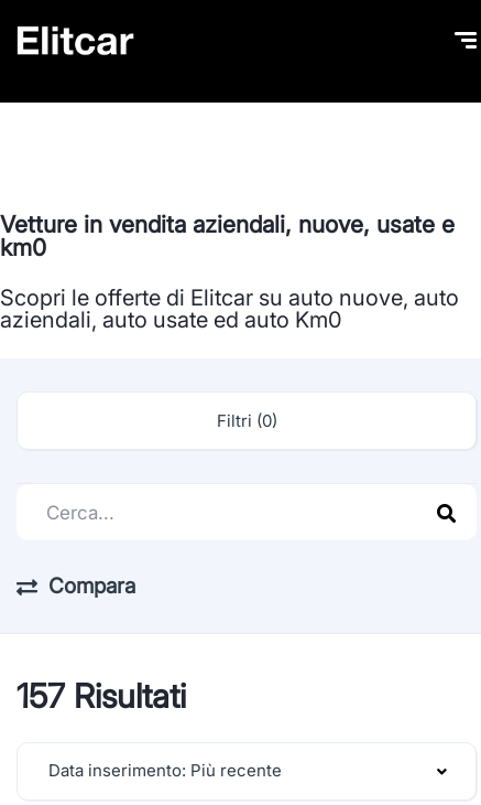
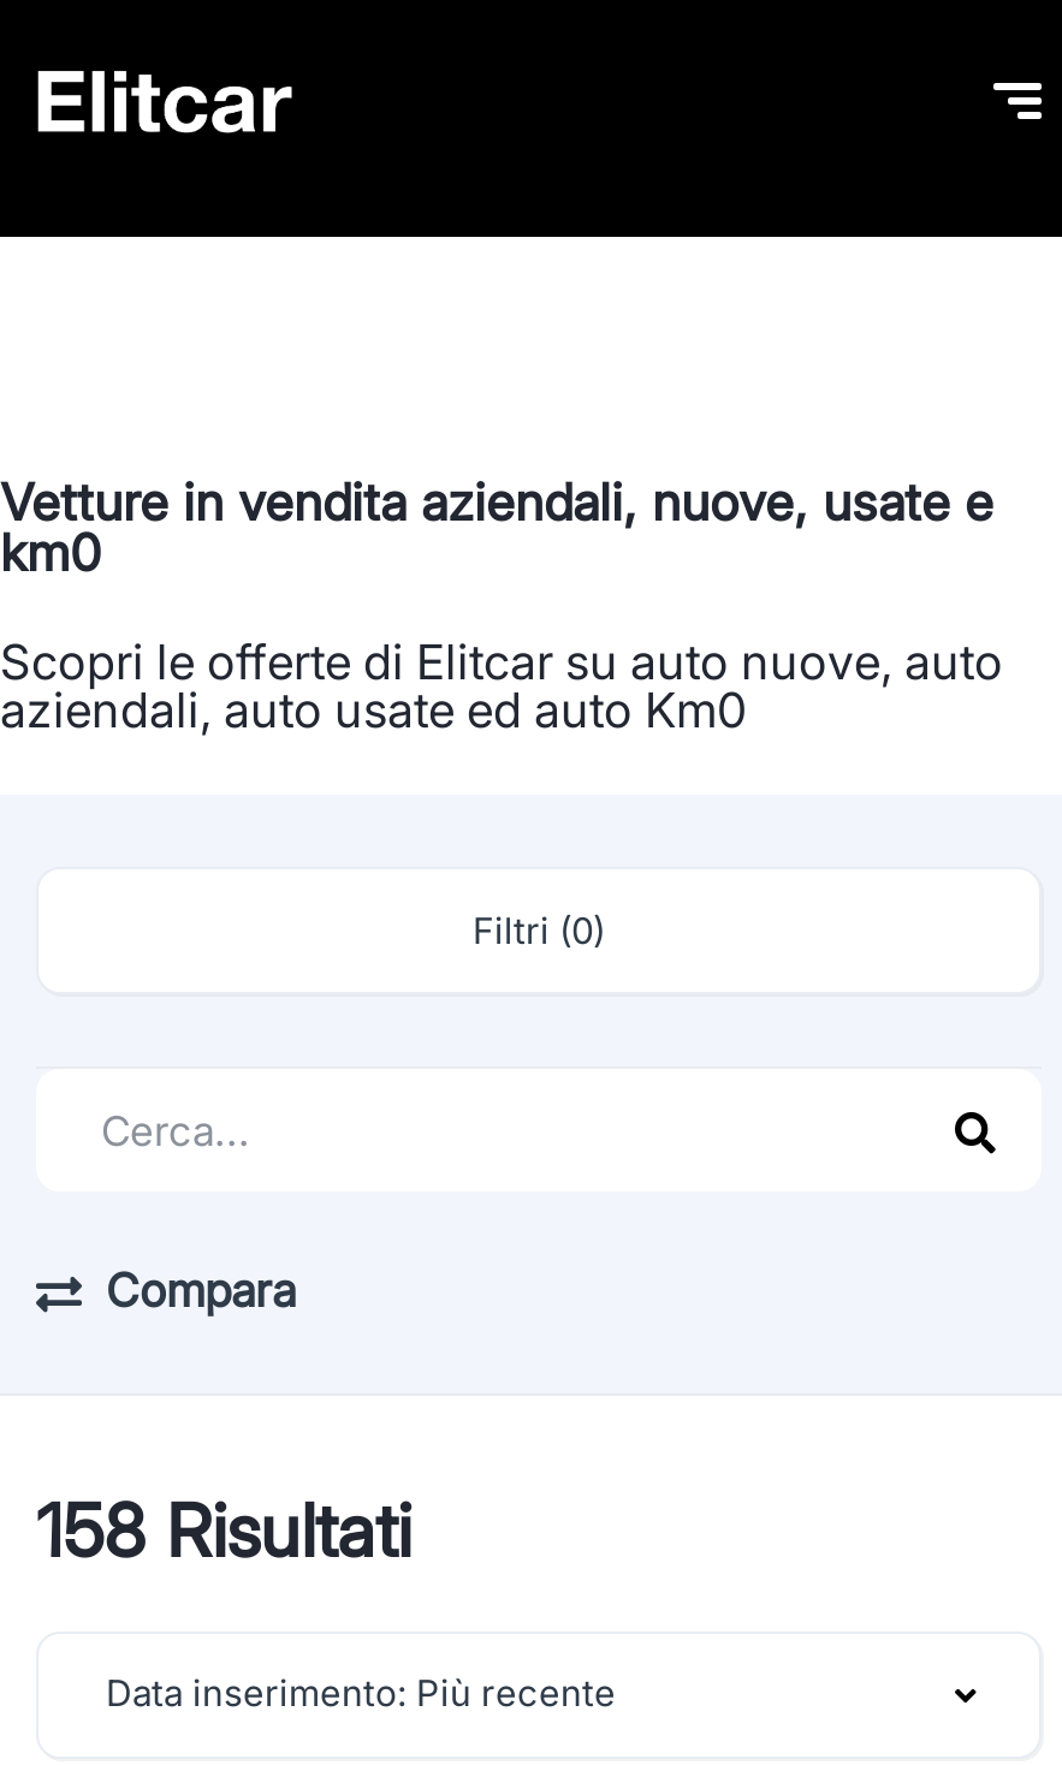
- 157 Risultati
+ 158 Risultati
